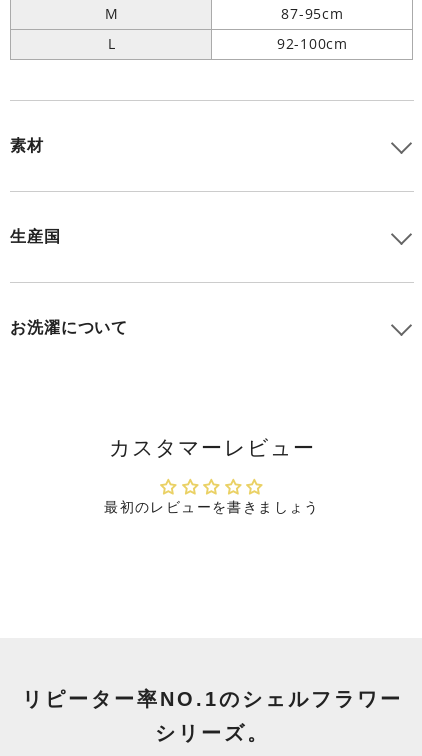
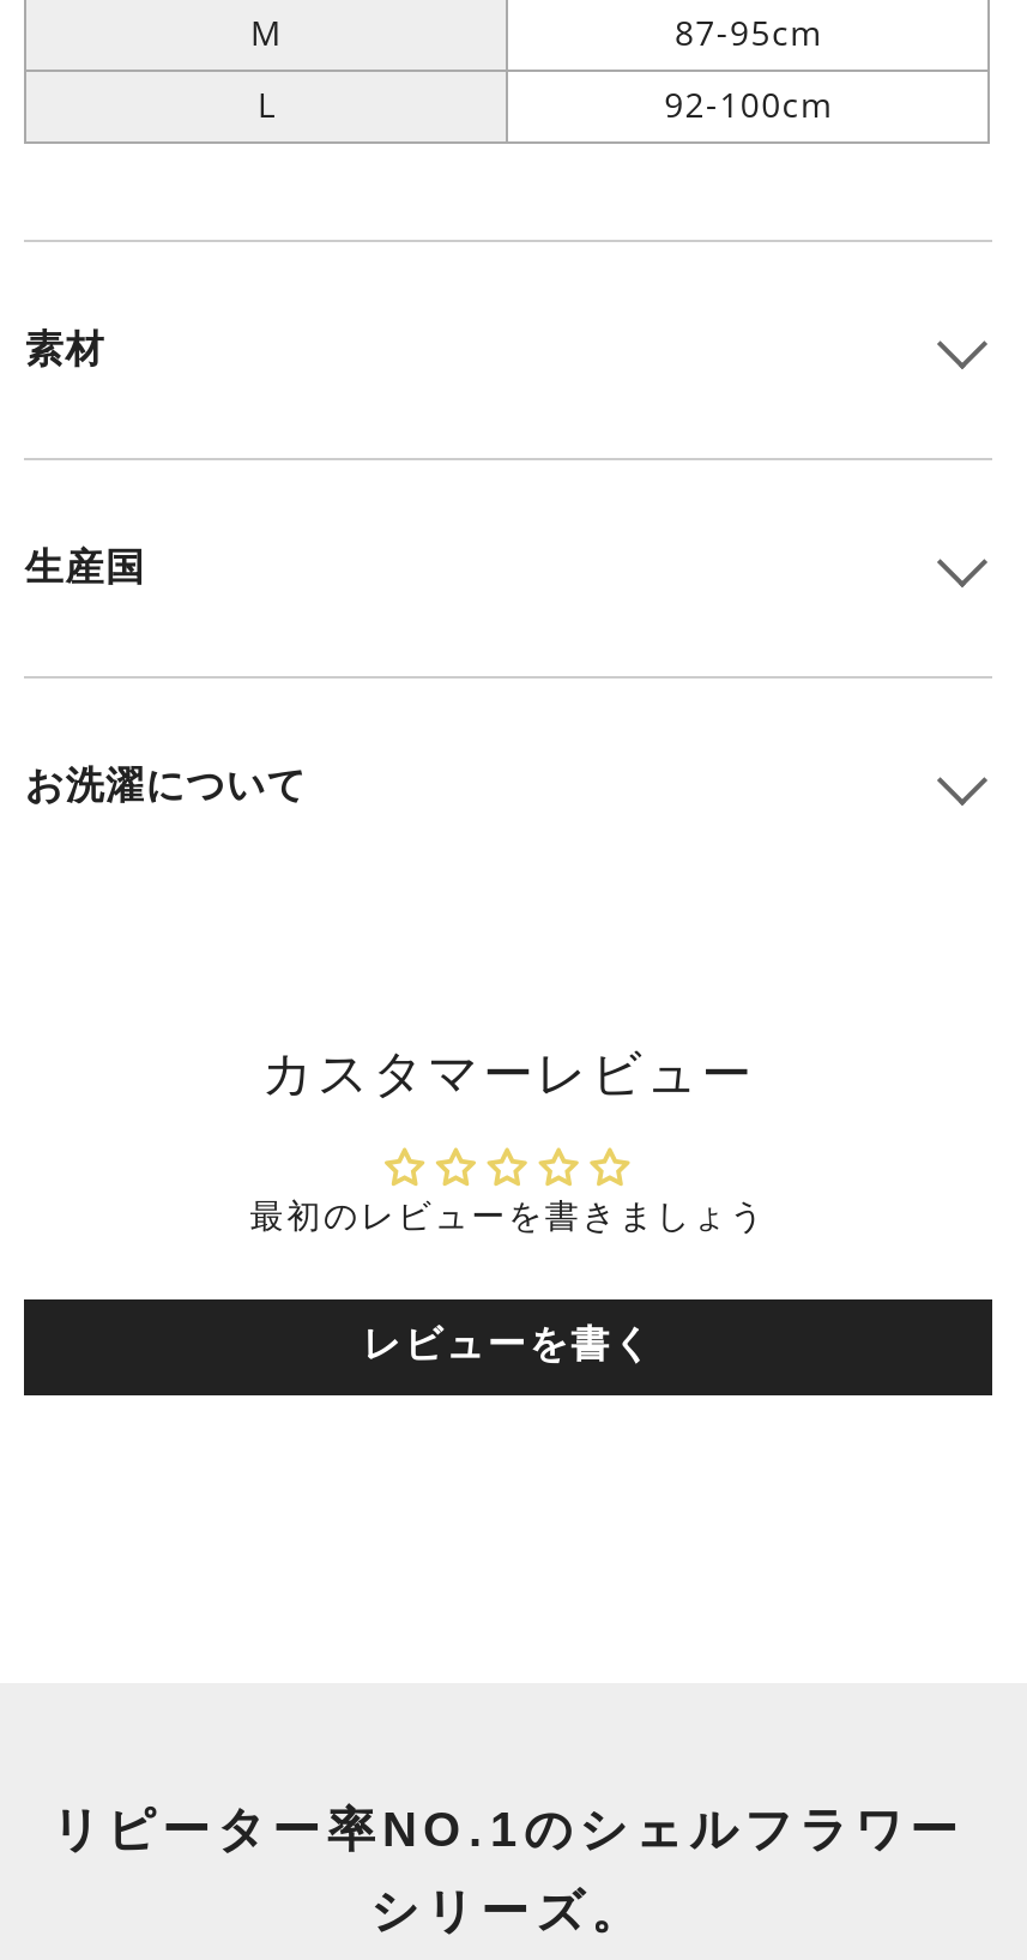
+ レビューを書く
